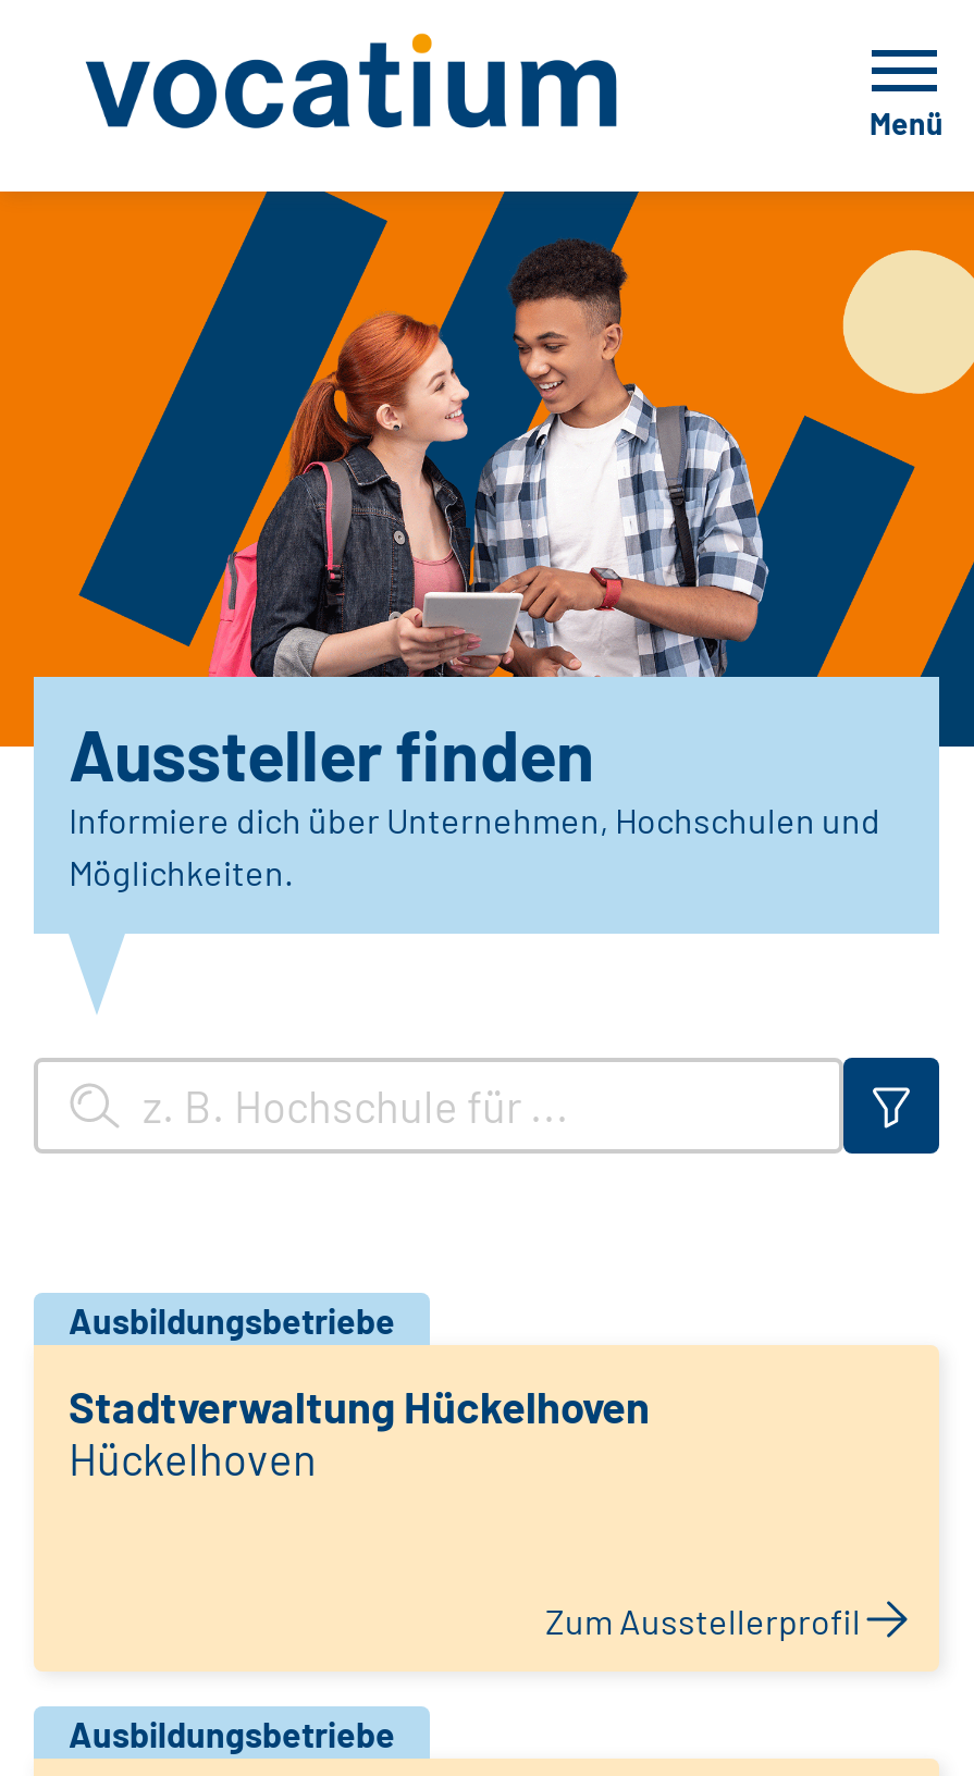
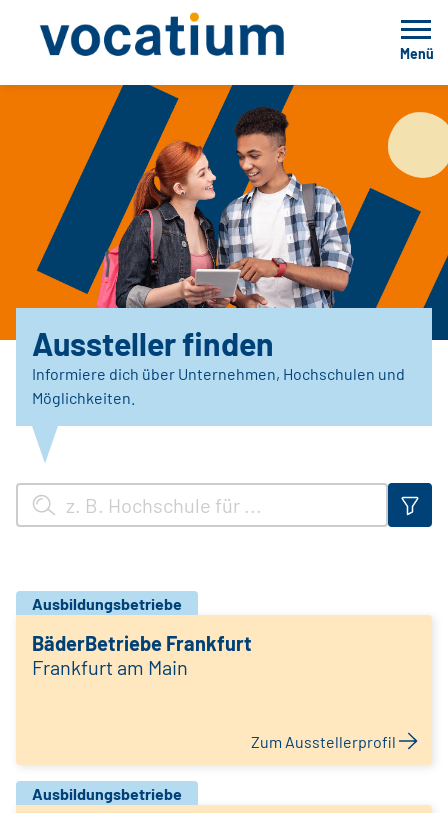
- Stadtverwaltung Hückelhoven
- Hückelhoven
+ BäderBetriebe Frankfurt
+ Frankfurt am Main
